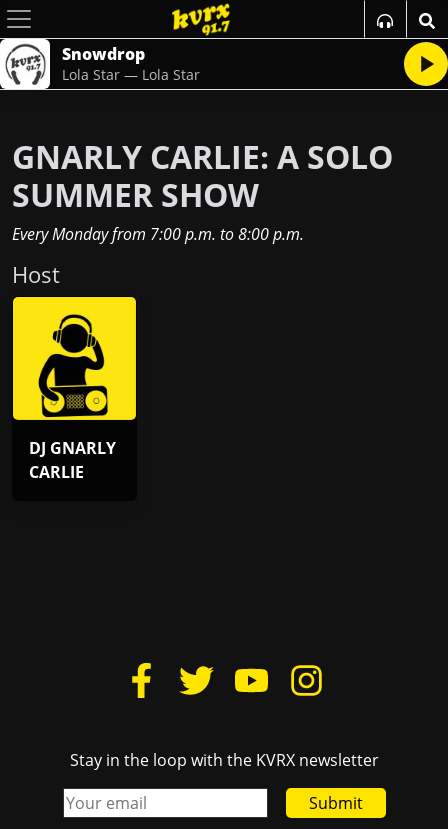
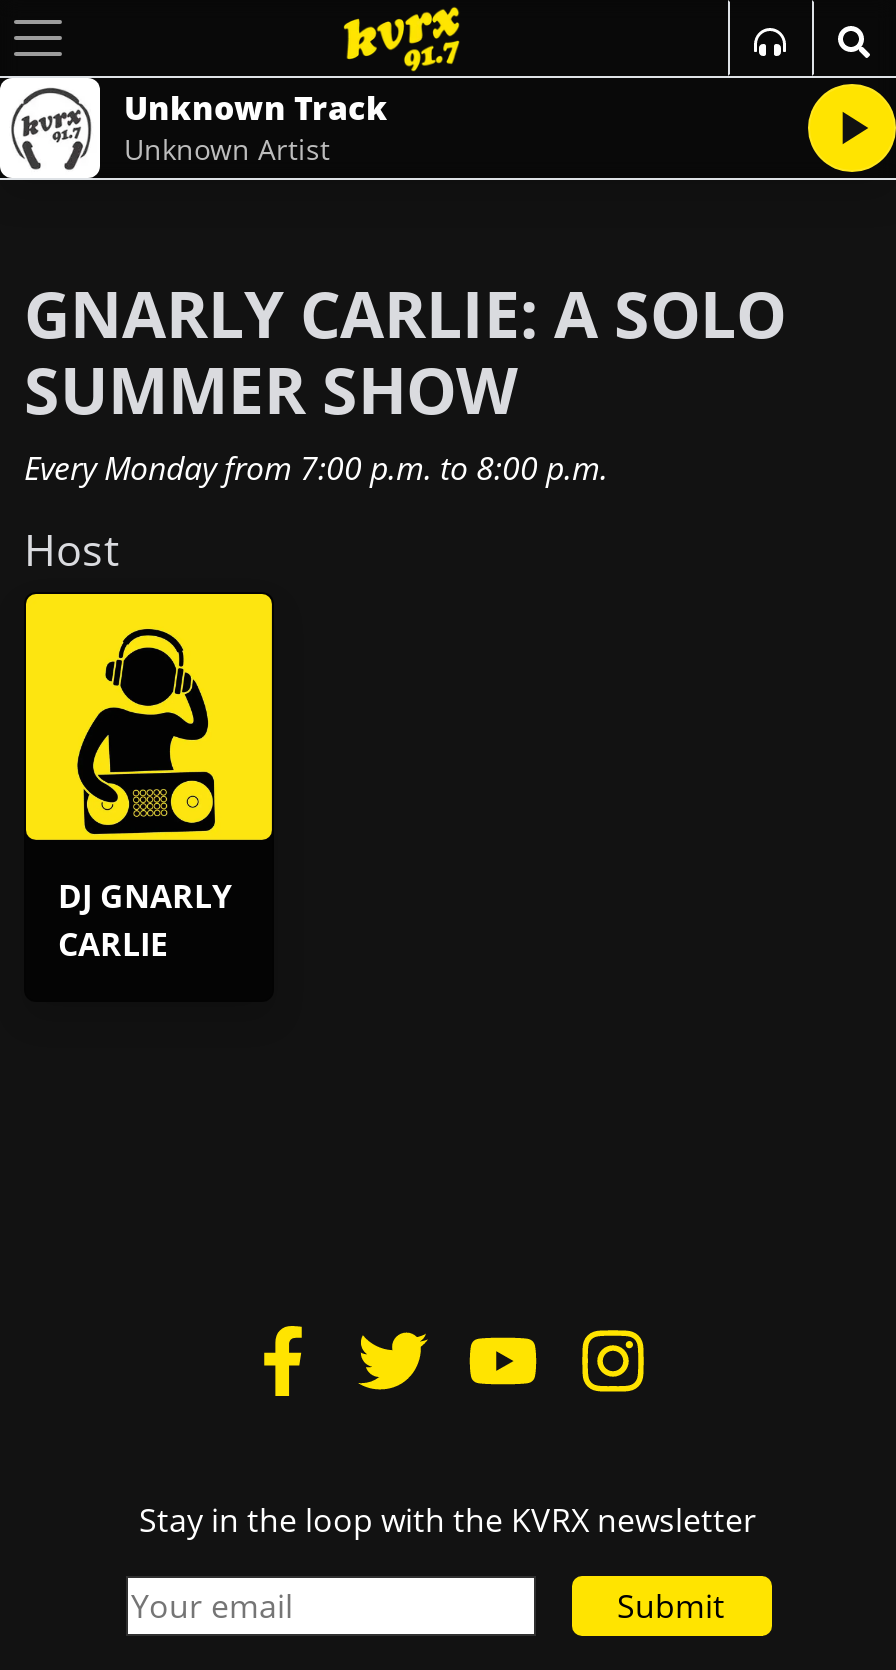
- Snowdrop
- Lola Star — Lola Star
+ Unknown Track
+ Unknown Artist
